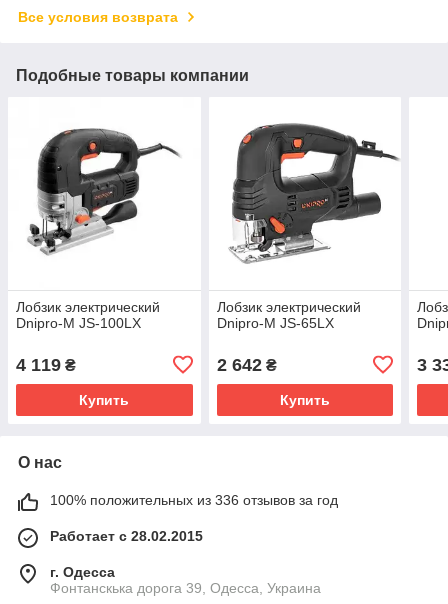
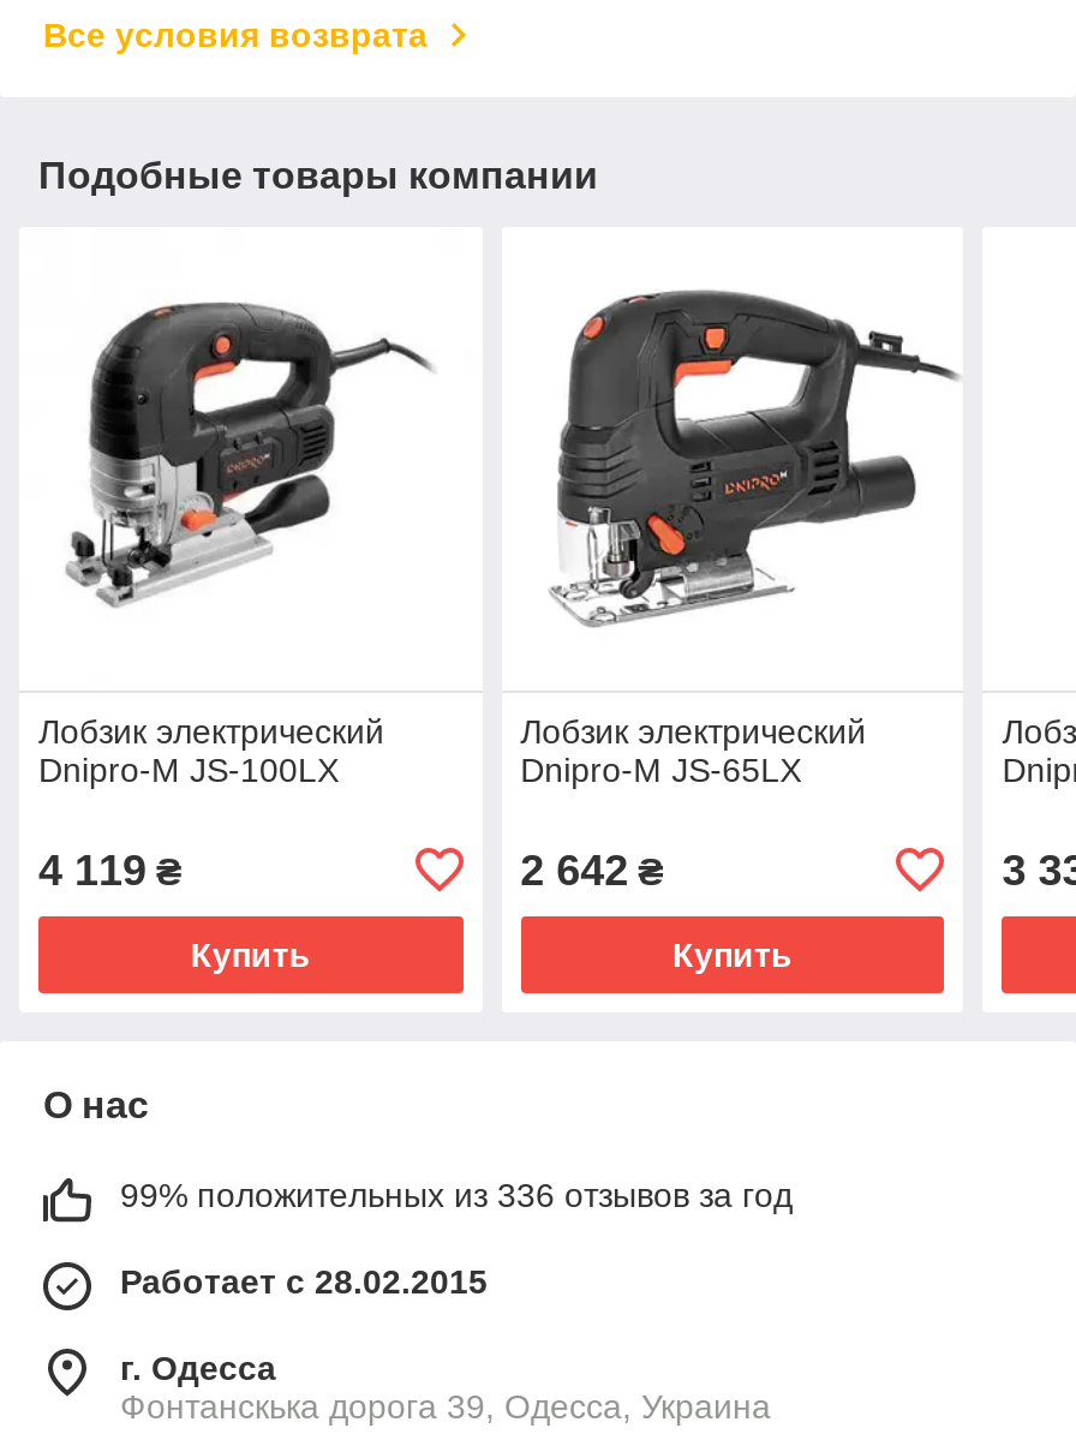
- 100% положительных из 336 отзывов за год
+ 99% положительных из 336 отзывов за год
